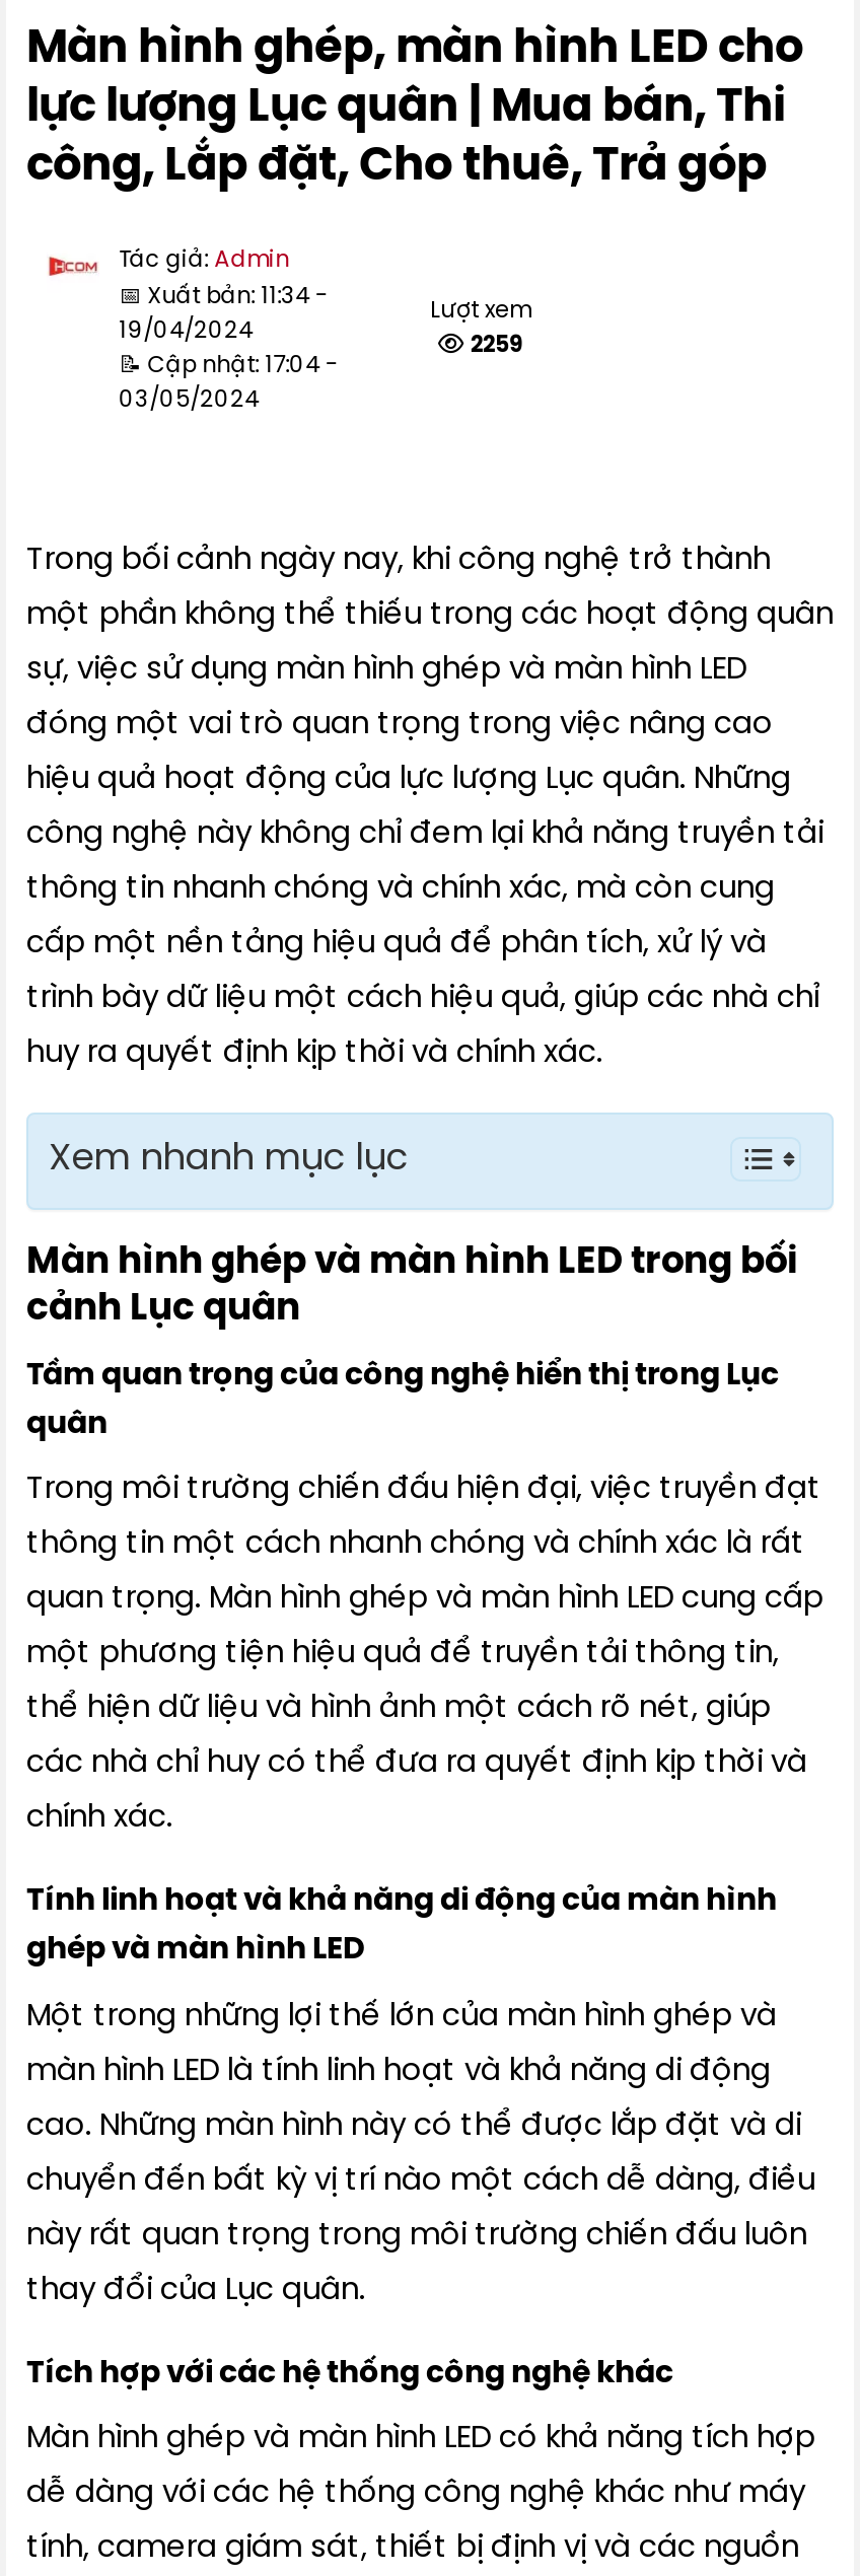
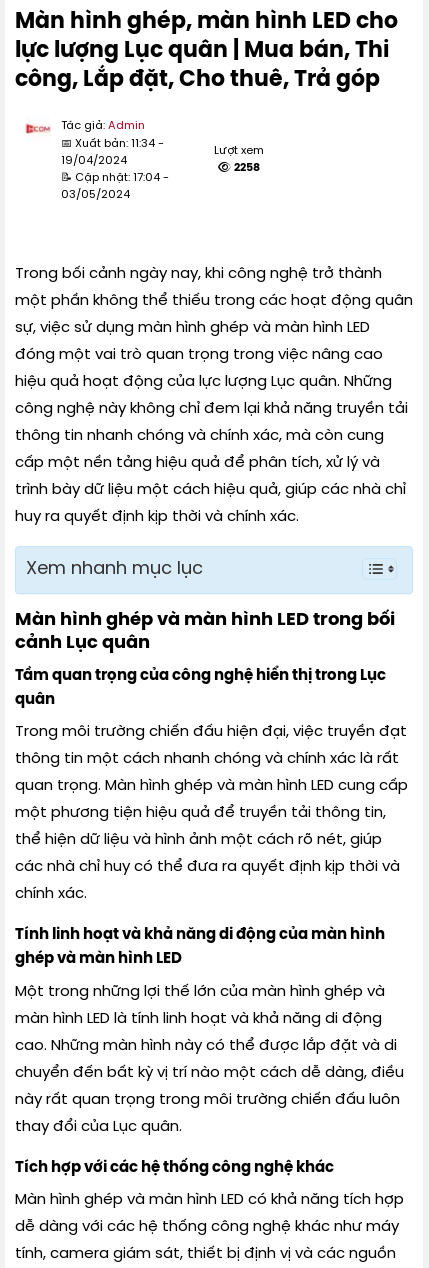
- 2259
+ 2258
